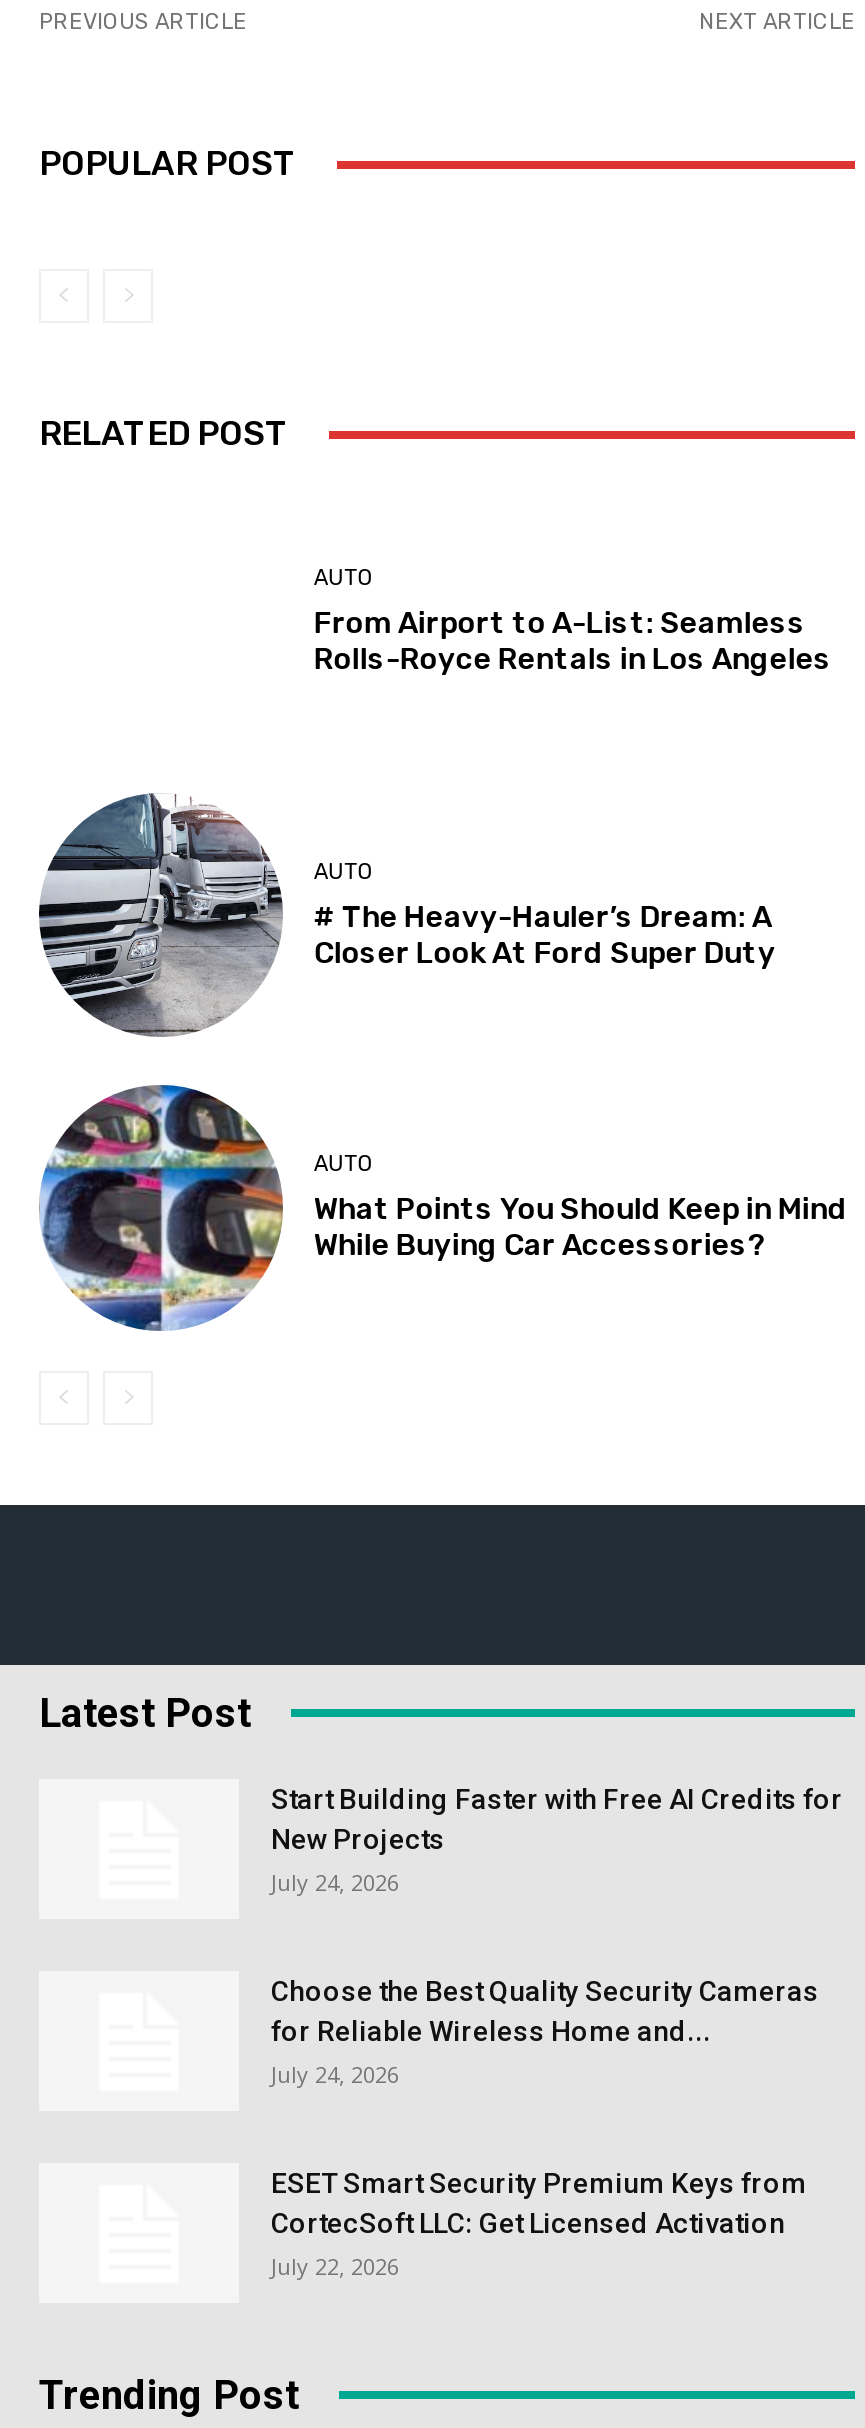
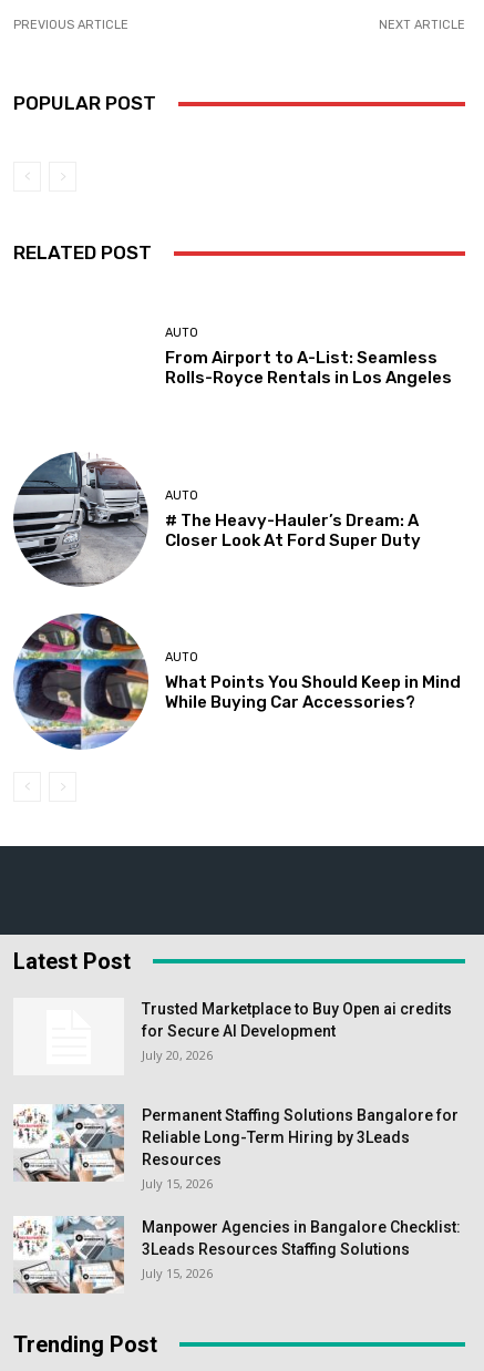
+ [image]

+ [image]

- Start Building Faster with Free AI Credits for
- New Projects
- July 24, 2026
+ Trusted Marketplace to Buy Open ai credits
+ for Secure AI Development
+ July 20, 2026

- Choose the Best Quality Security Cameras
- for Reliable Wireless Home and...
- July 24, 2026
+ Permanent Staffing Solutions Bangalore for
+ Reliable Long-Term Hiring by 3Leads
+ Resources
+ July 15, 2026

- ESET Smart Security Premium Keys from
- CortecSoft LLC: Get Licensed Activation
- July 22, 2026
+ Manpower Agencies in Bangalore Checklist:
+ 3Leads Resources Staffing Solutions
+ July 15, 2026
